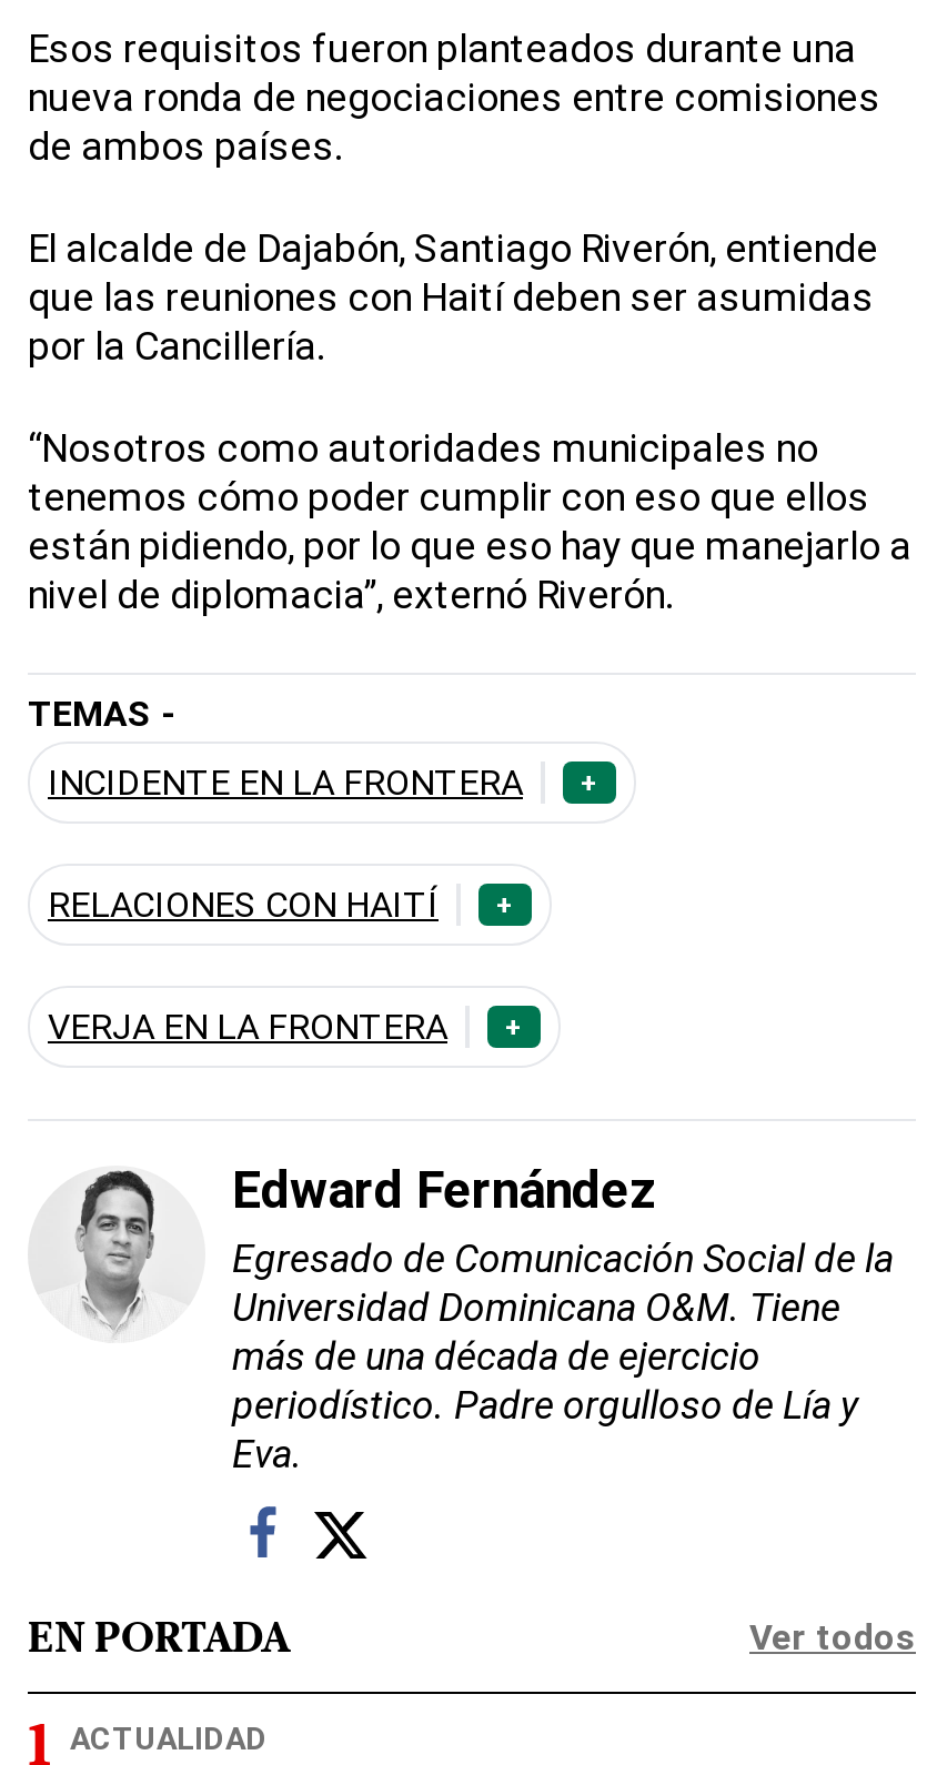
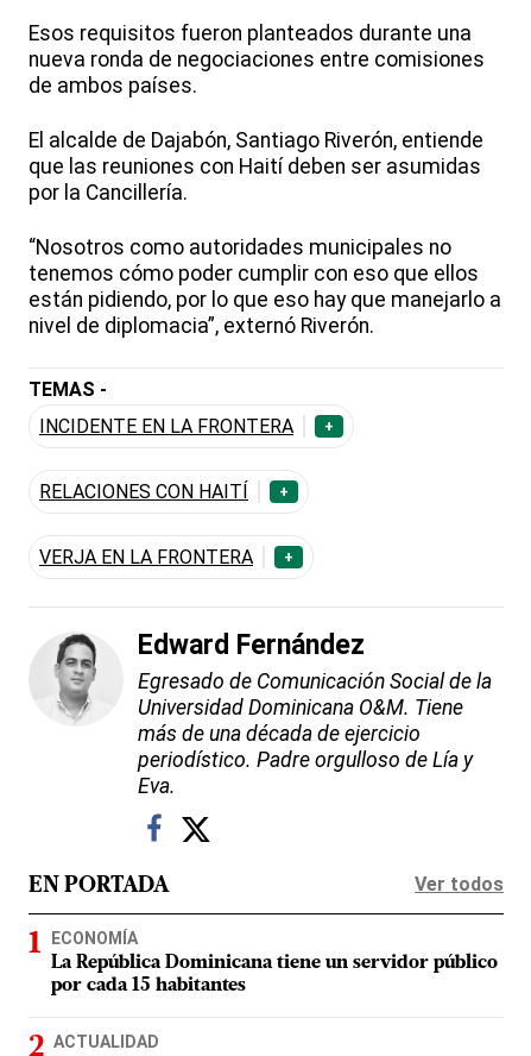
+ ECONOMÍA
+ La República Dominicana tiene un servidor público
+ por cada 15 habitantes
